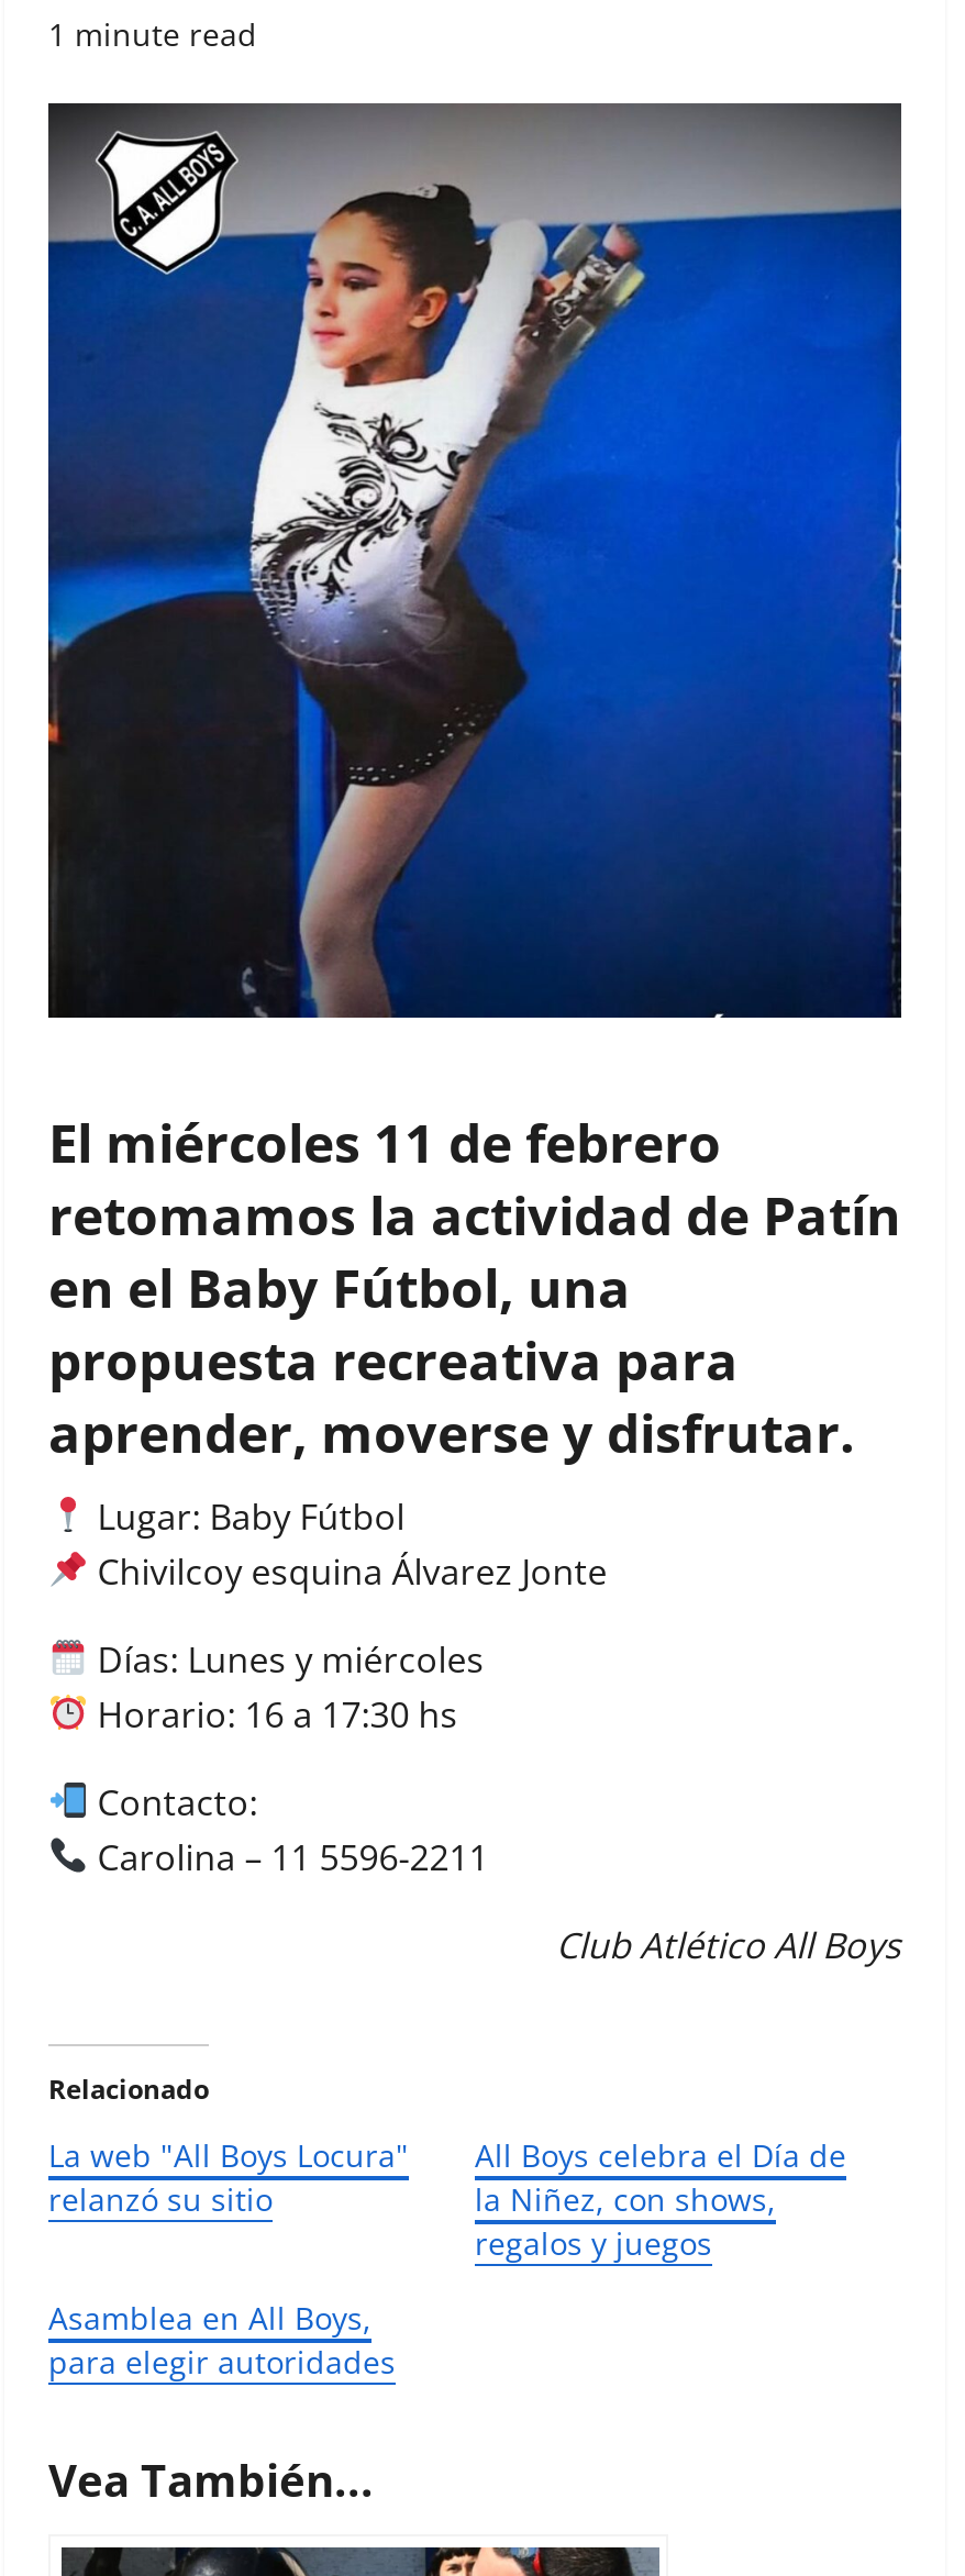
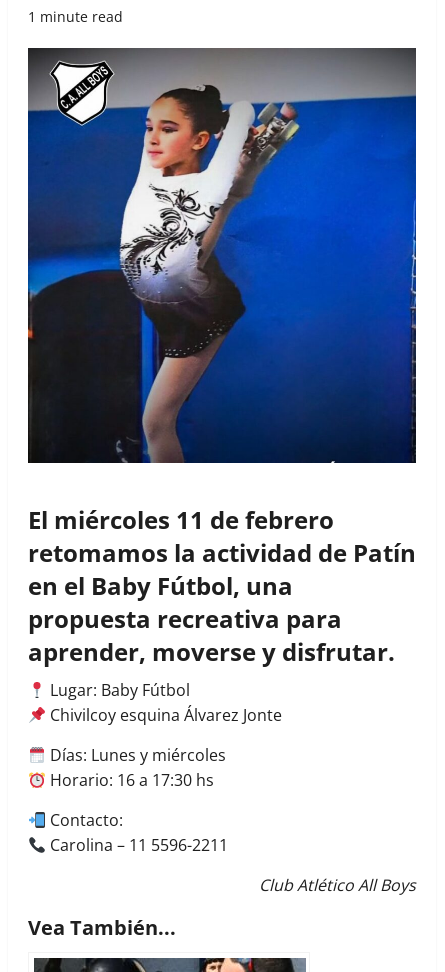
- Relacionado
- La web "All Boys Locura"
- relanzó su sitio

- All Boys celebra el Día de
- la Niñez, con shows,
- regalos y juegos
- Asamblea en All Boys,
- para elegir autoridades
